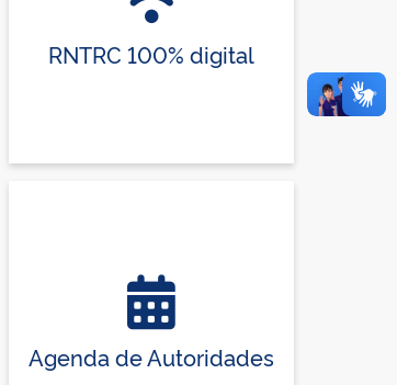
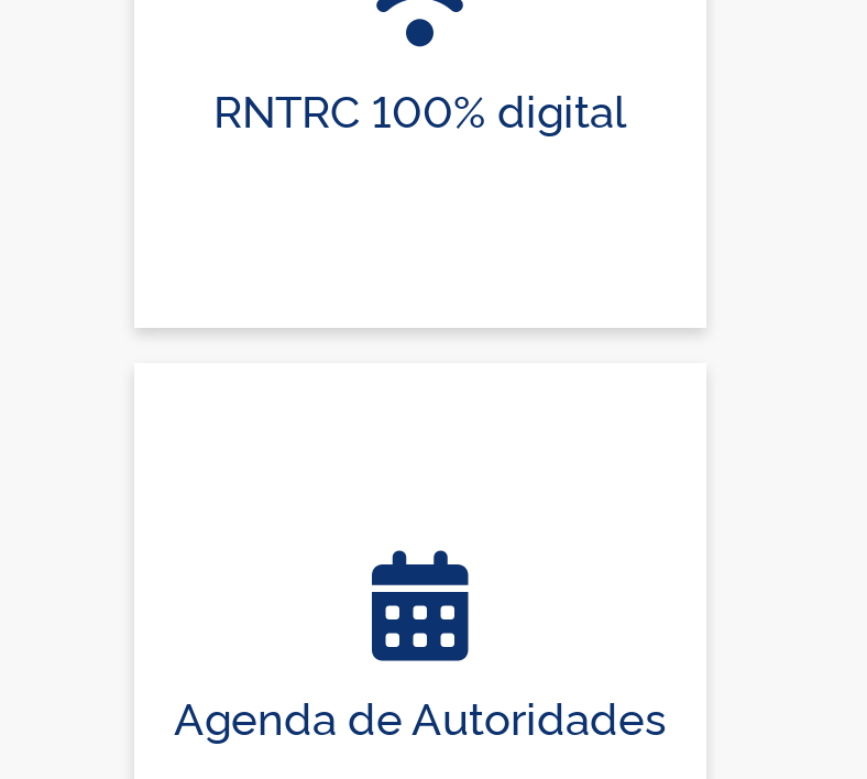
- [image]
